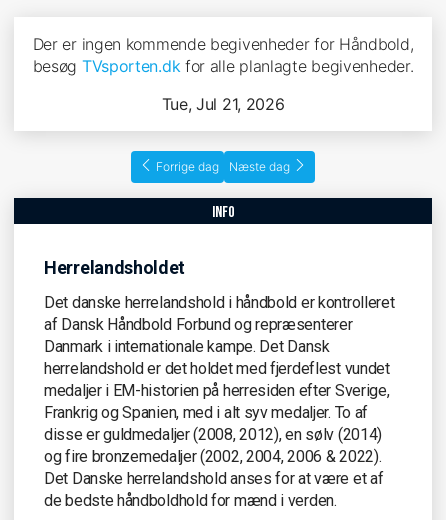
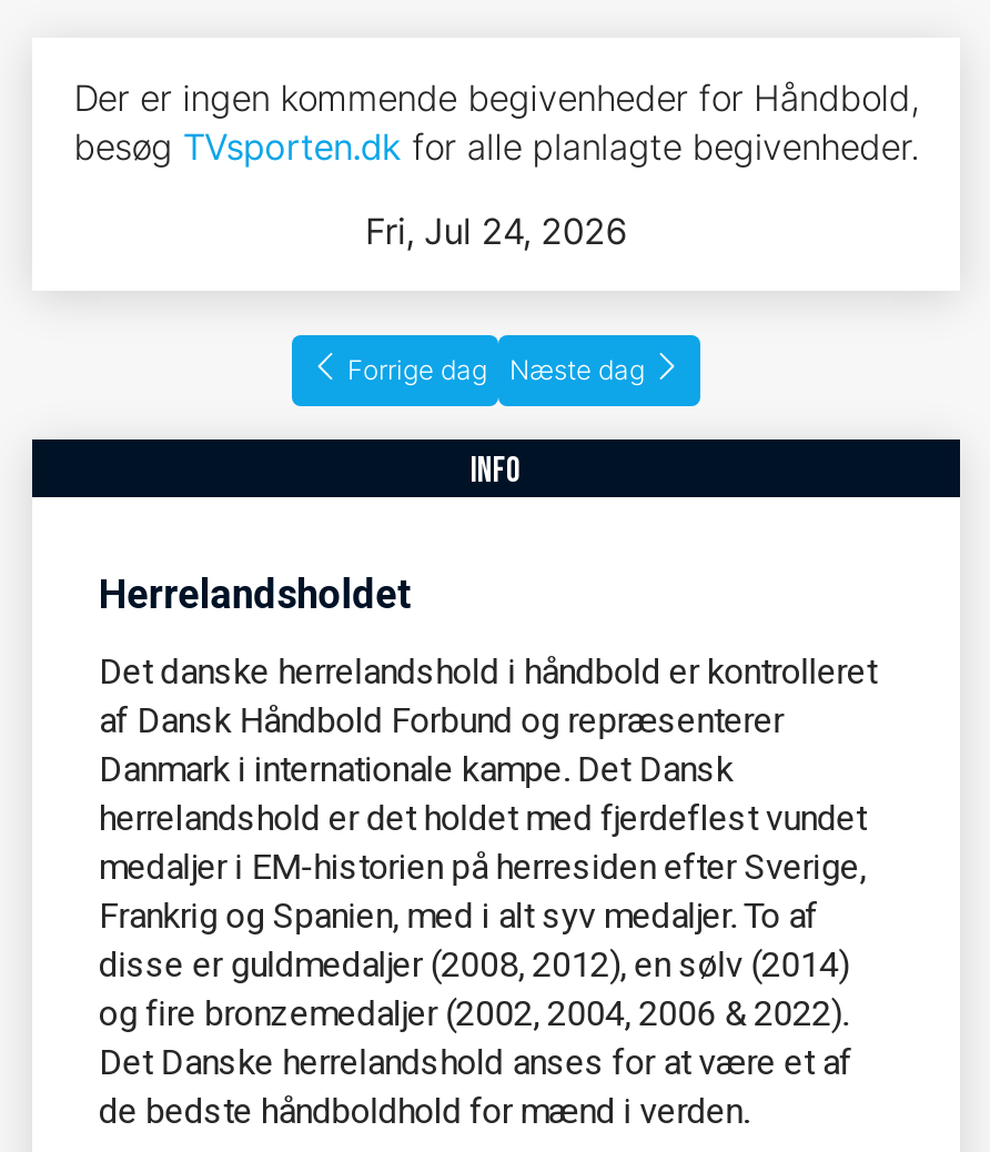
- Tue, Jul 21, 2026
+ Fri, Jul 24, 2026
